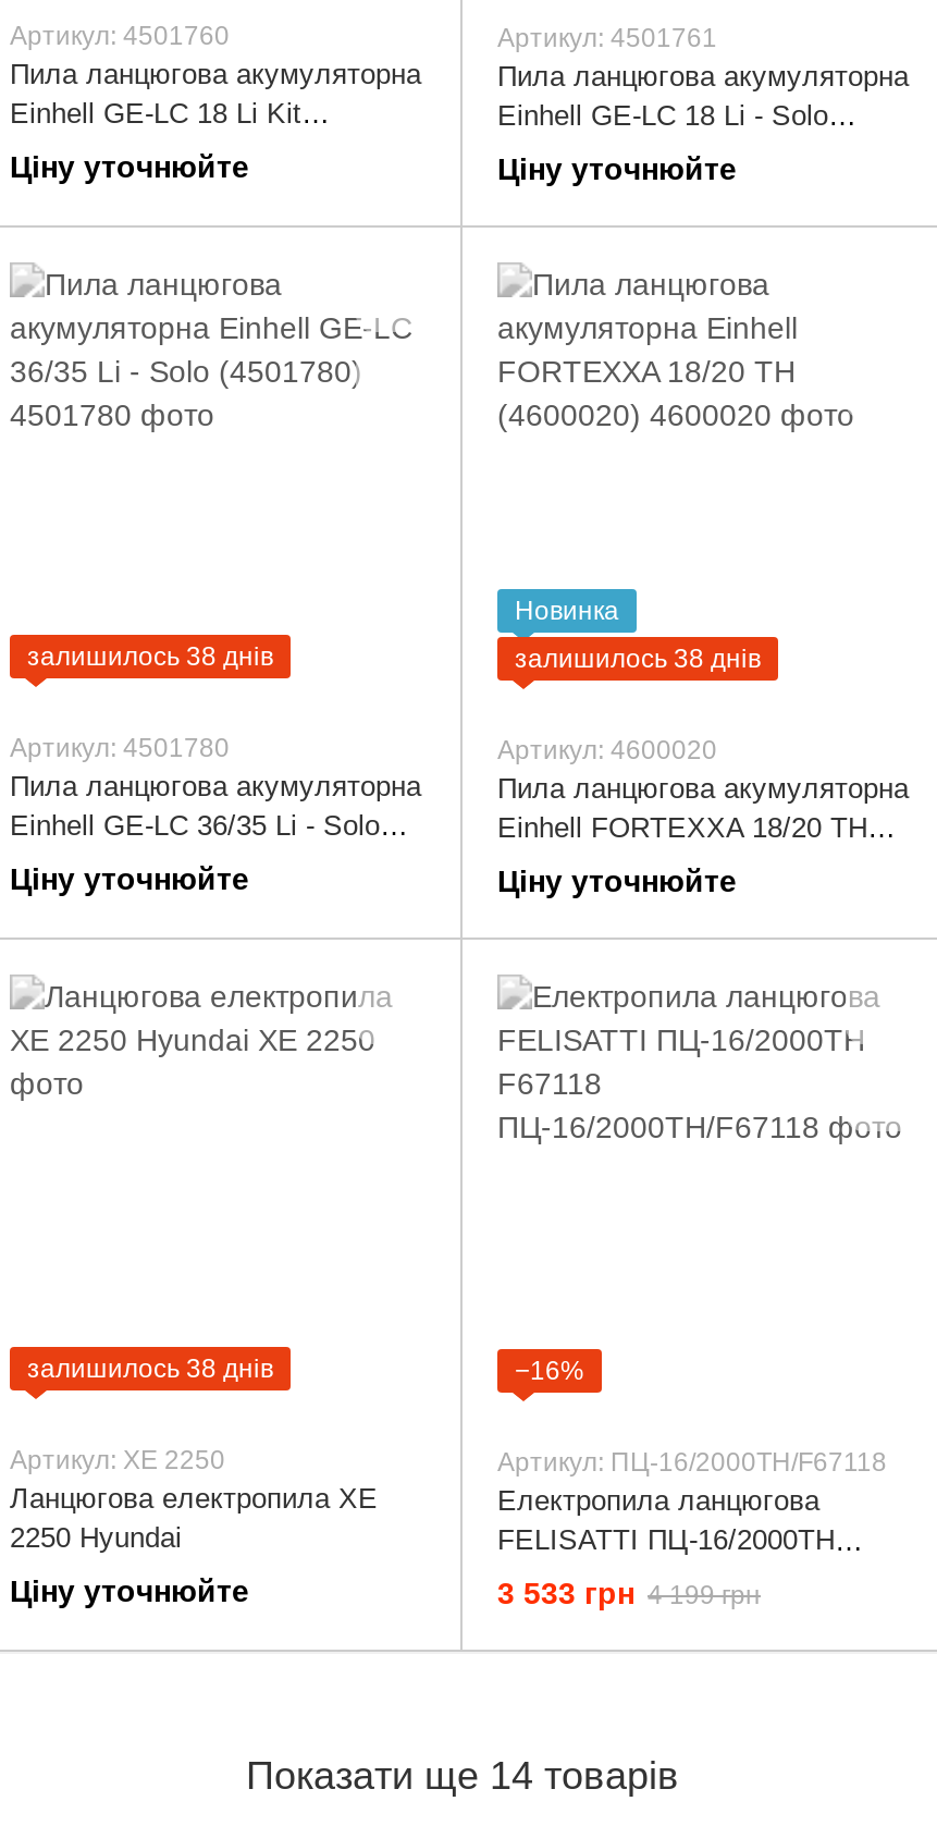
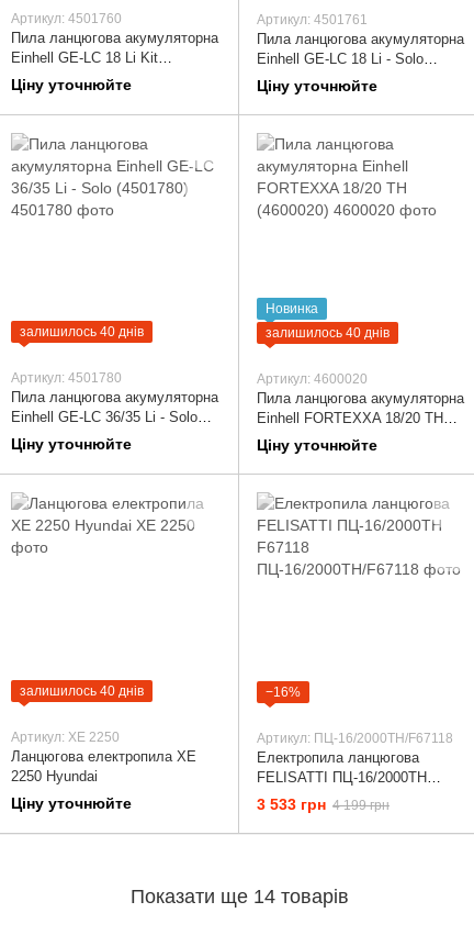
- залишилось 38 днів
+ залишилось 40 днів

- залишилось 38 днів
+ залишилось 40 днів

- залишилось 38 днів
+ залишилось 40 днів
